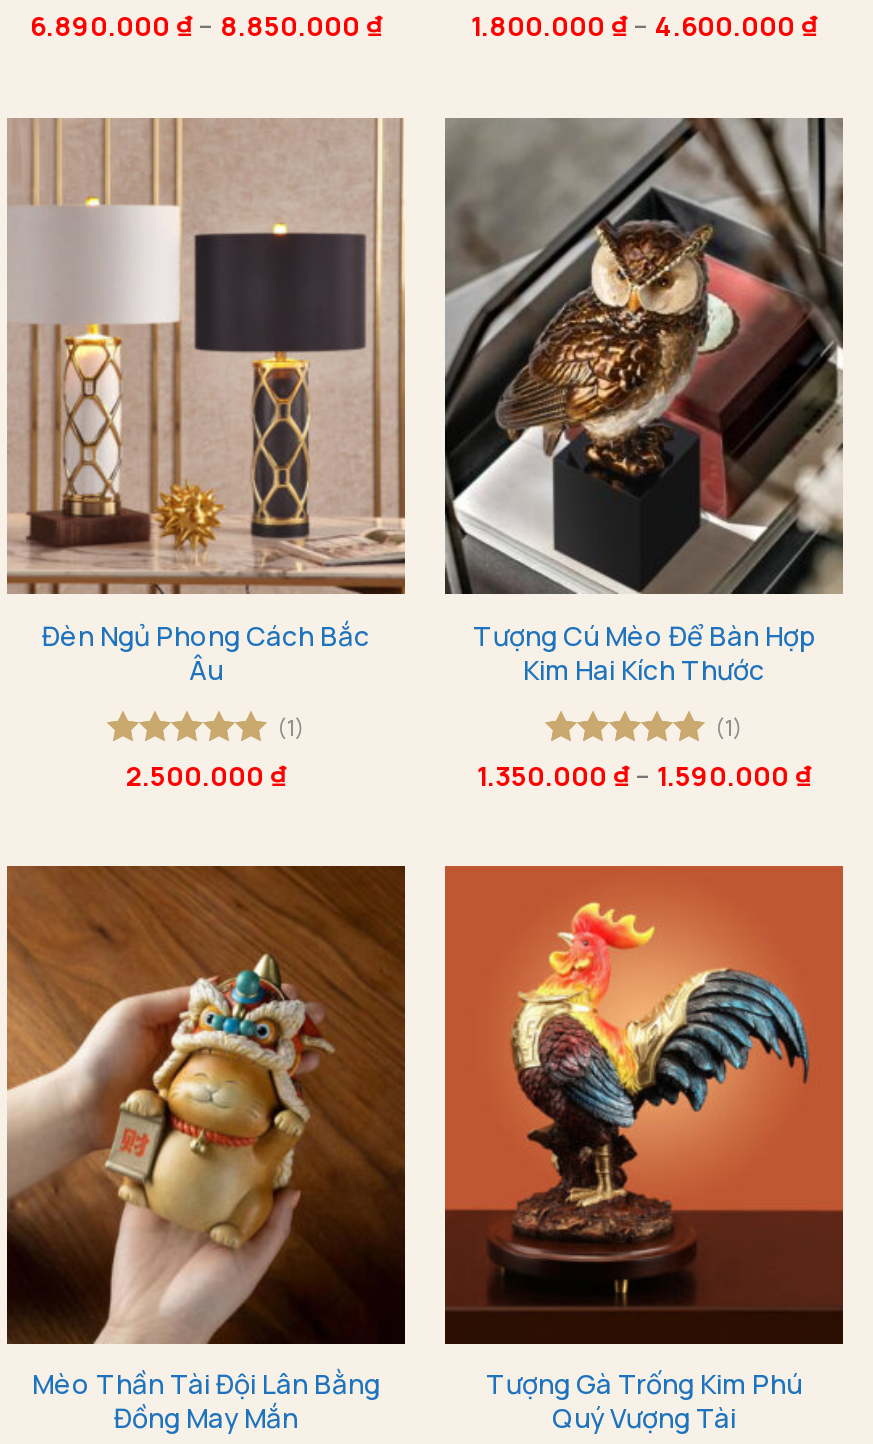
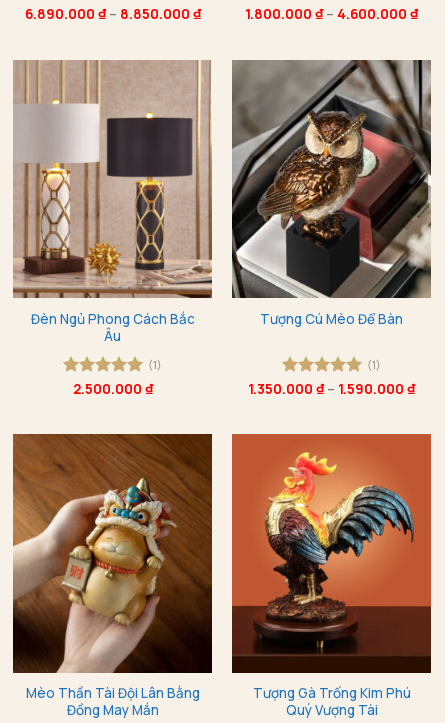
- Tượng Cú Mèo Để Bàn Hợp
- Kim Hai Kích Thước
+ Tượng Cú Mèo Để Bàn
